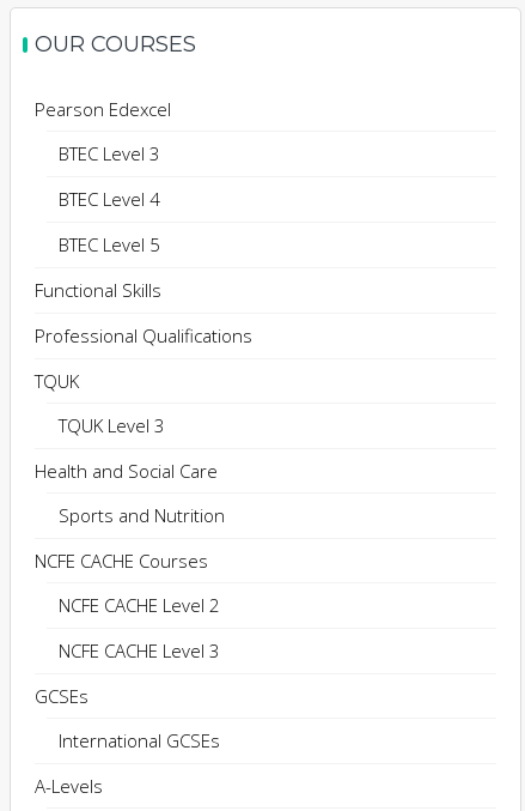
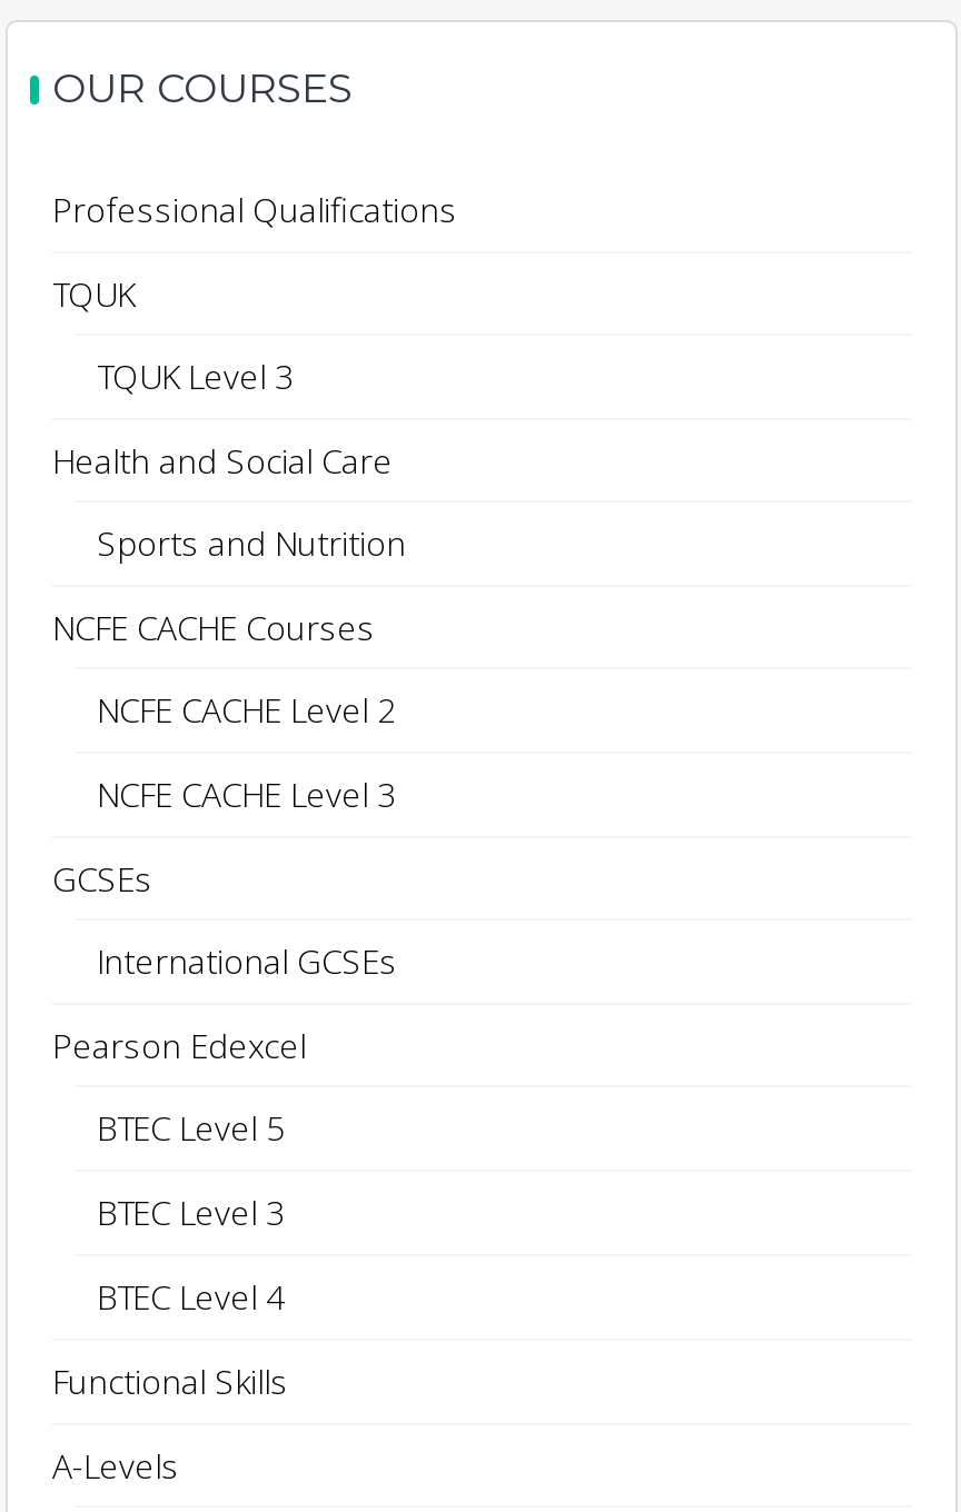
moved down: Pearson Edexcel | BTEC Level 3 | BTEC Level 4 | BTEC Level 5 | Functional Skills

moved up: Professional Qualifications | TQUK | TQUK Level 3 | ... | GCSEs | International GCSEs
